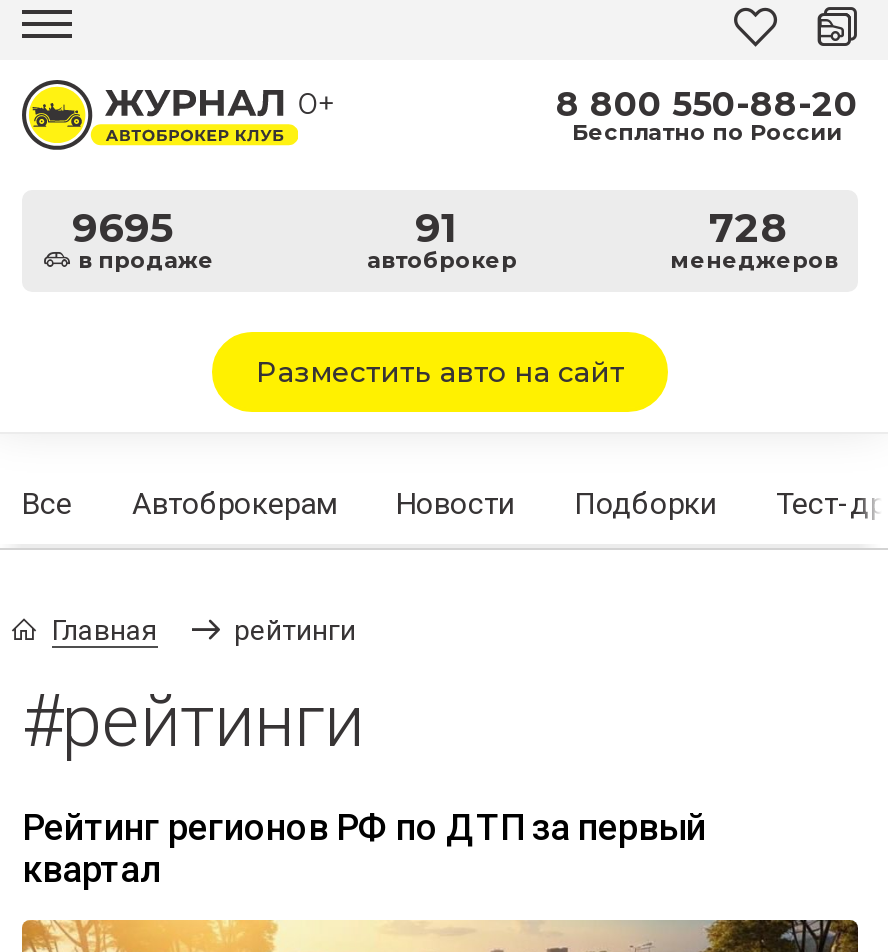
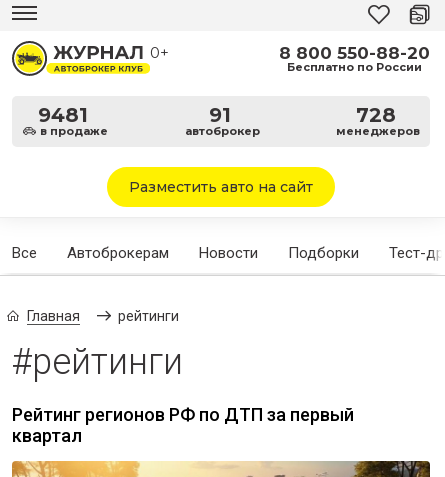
- 9695
+ 9481
